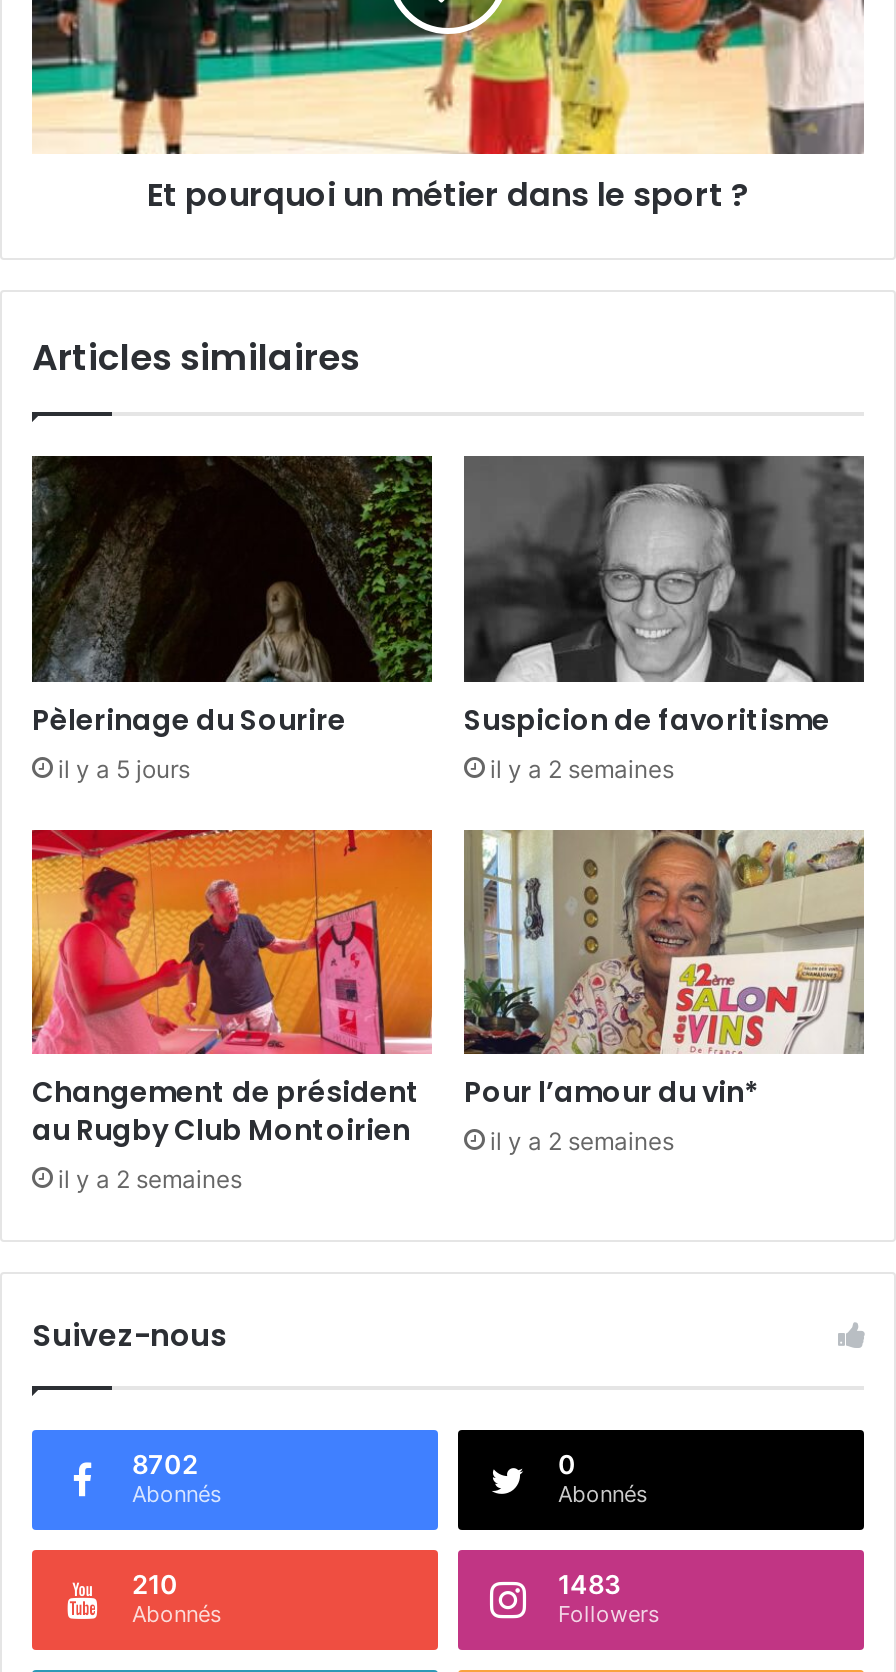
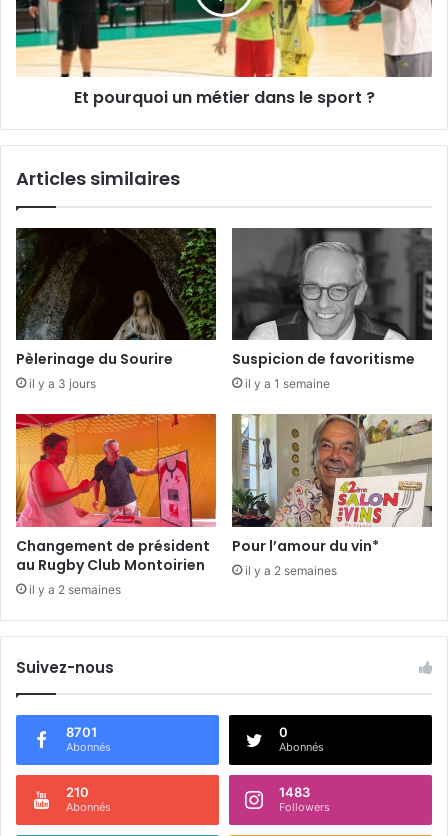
- il y a 5 jours
+ il y a 3 jours

- il y a 2 semaines
+ il y a 1 semaine

- 8702
+ 8701
